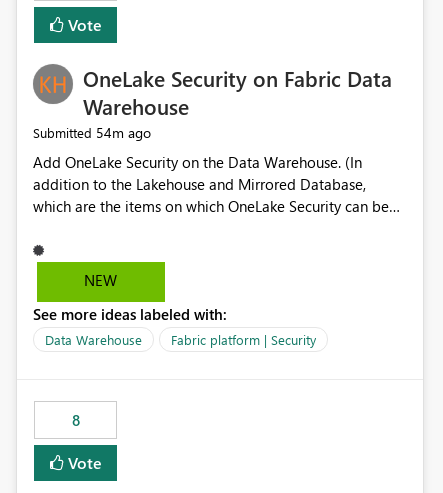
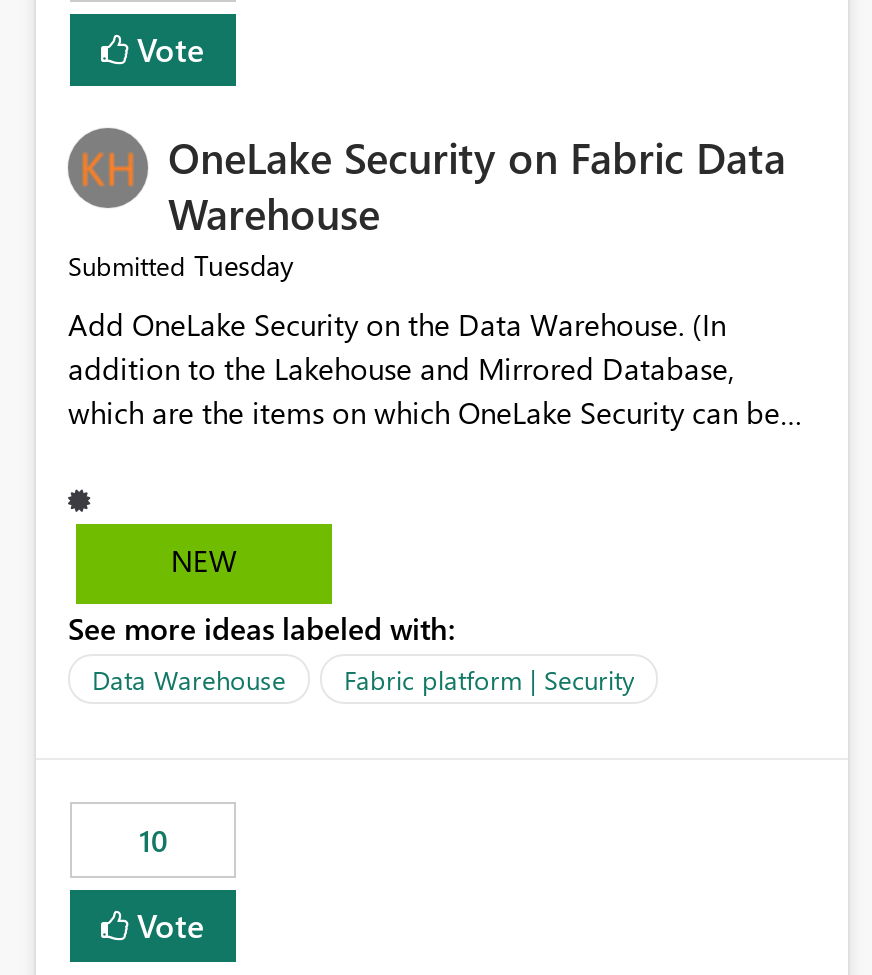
- Submitted 54m ago
+ Submitted Tuesday

- 8
+ 10
